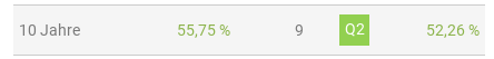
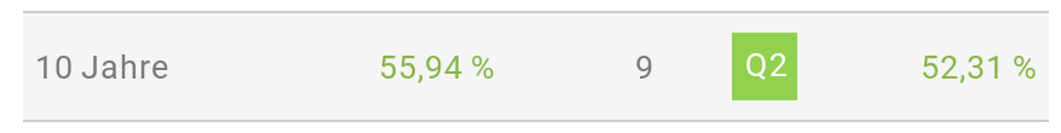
- 55,75 %
+ 55,94 %

- 52,26 %
+ 52,31 %
